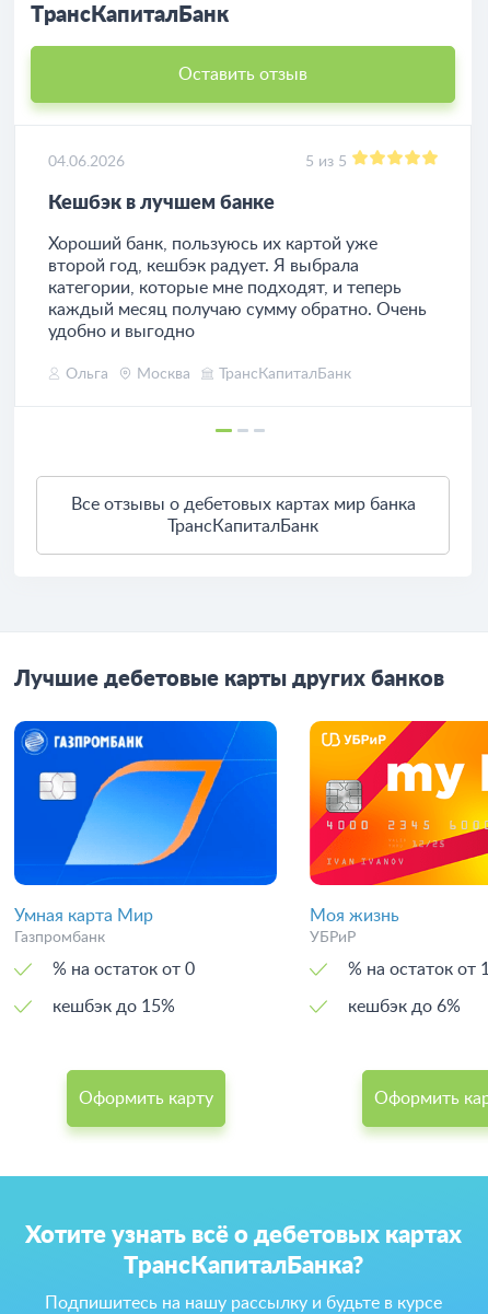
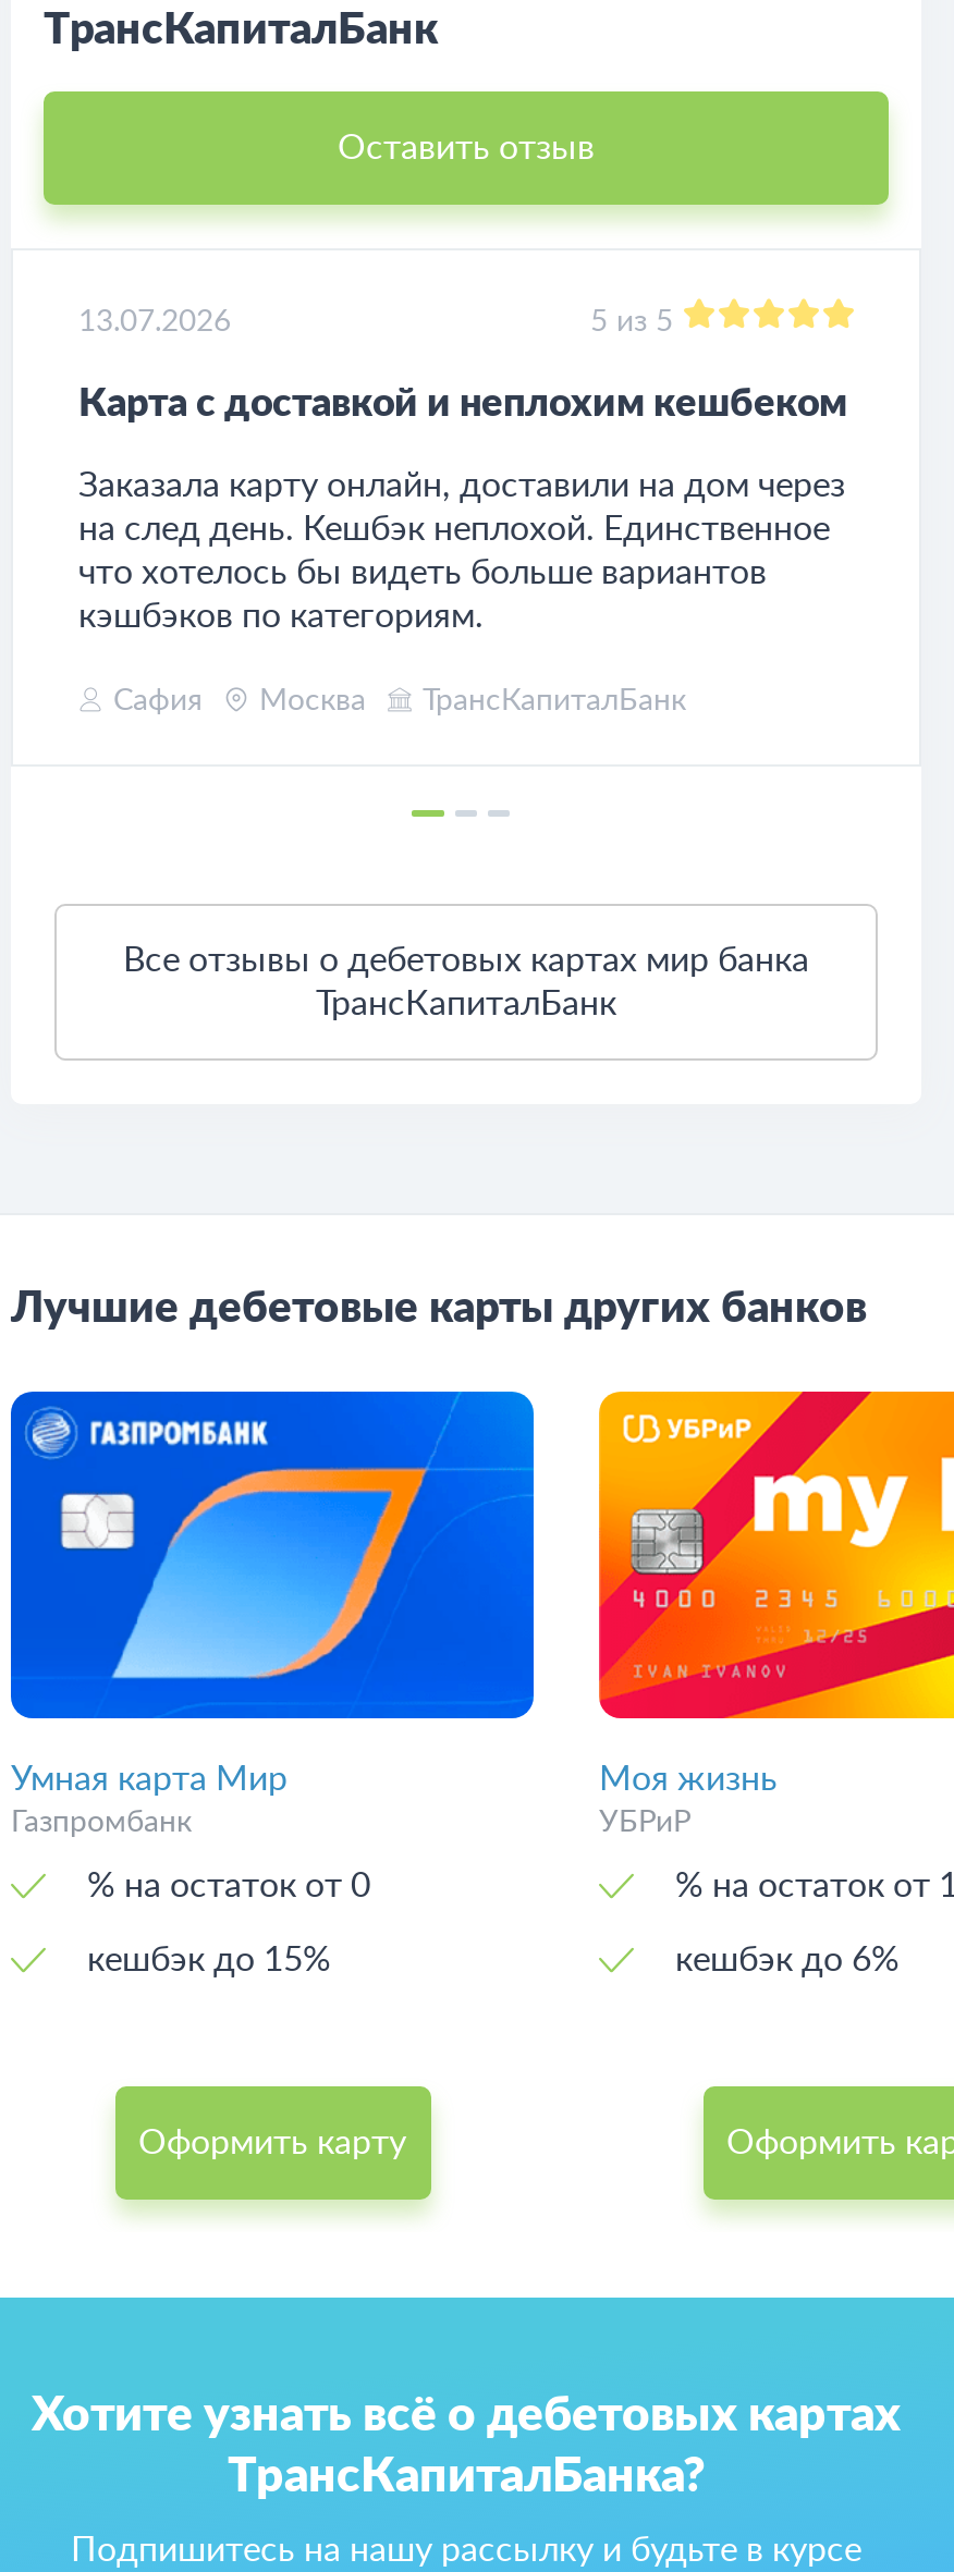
- 04.06.2026
+ 13.07.2026

- Кешбэк в лучшем банке
+ Карта с доставкой и неплохим кешбеком

- Хороший банк, пользуюсь их картой уже
- второй год, кешбэк радует. Я выбрала
- категории, которые мне подходят, и теперь
- каждый месяц получаю сумму обратно. Очень
- удобно и выгодно
+ Заказала карту онлайн, доставили на дом через
+ на след день. Кешбэк неплохой. Единственное
+ что хотелось бы видеть больше вариантов
+ кэшбэков по категориям.

- Ольга
+ Сафия
